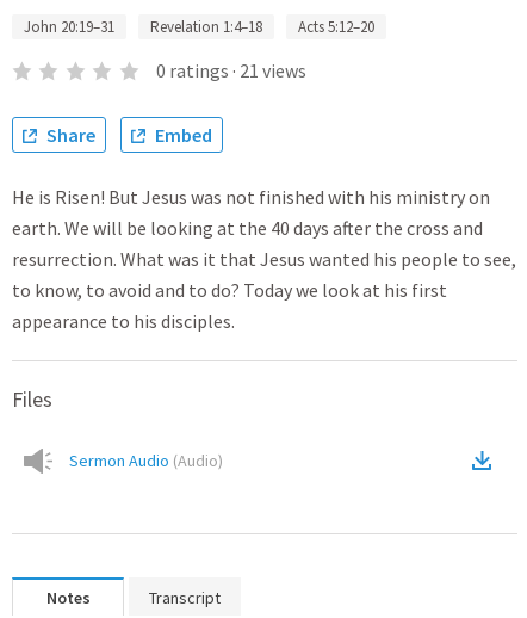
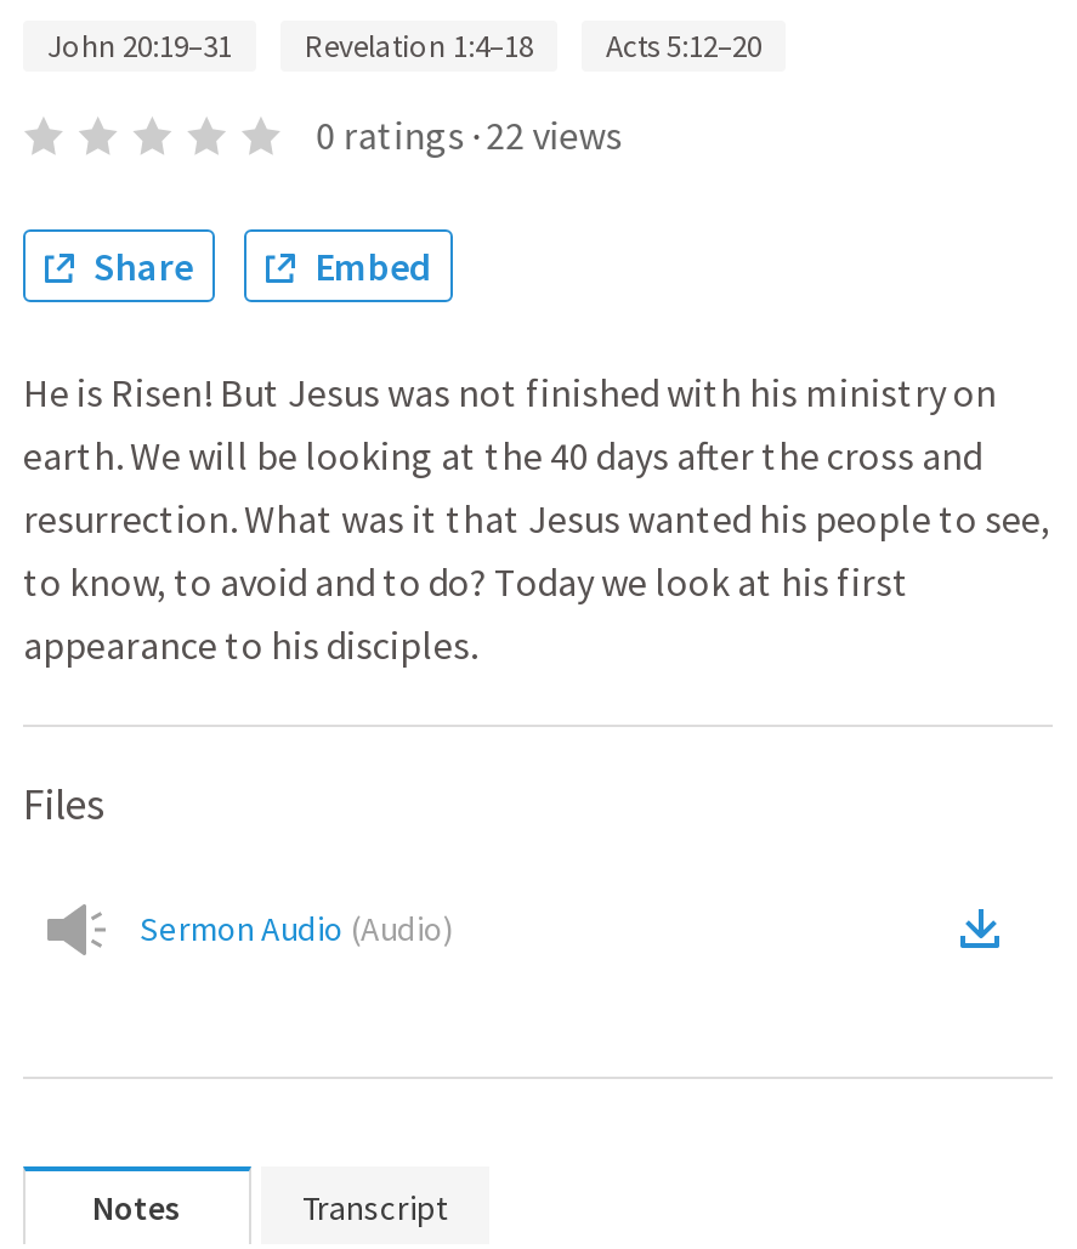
- 0 ratings · 21 views
+ 0 ratings · 22 views
